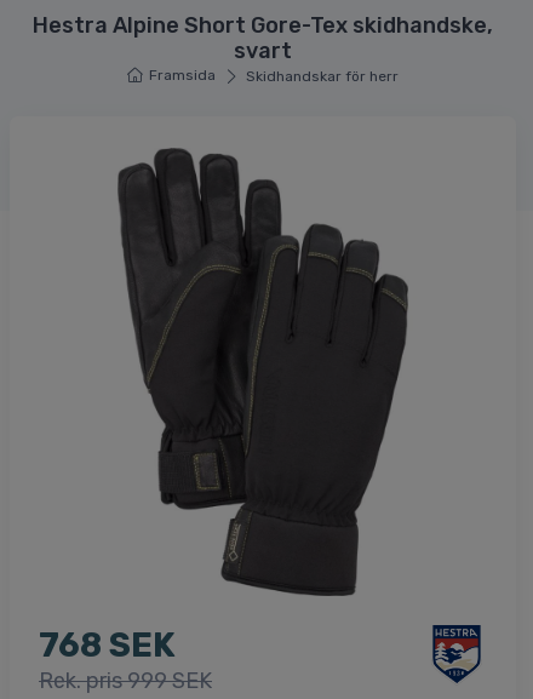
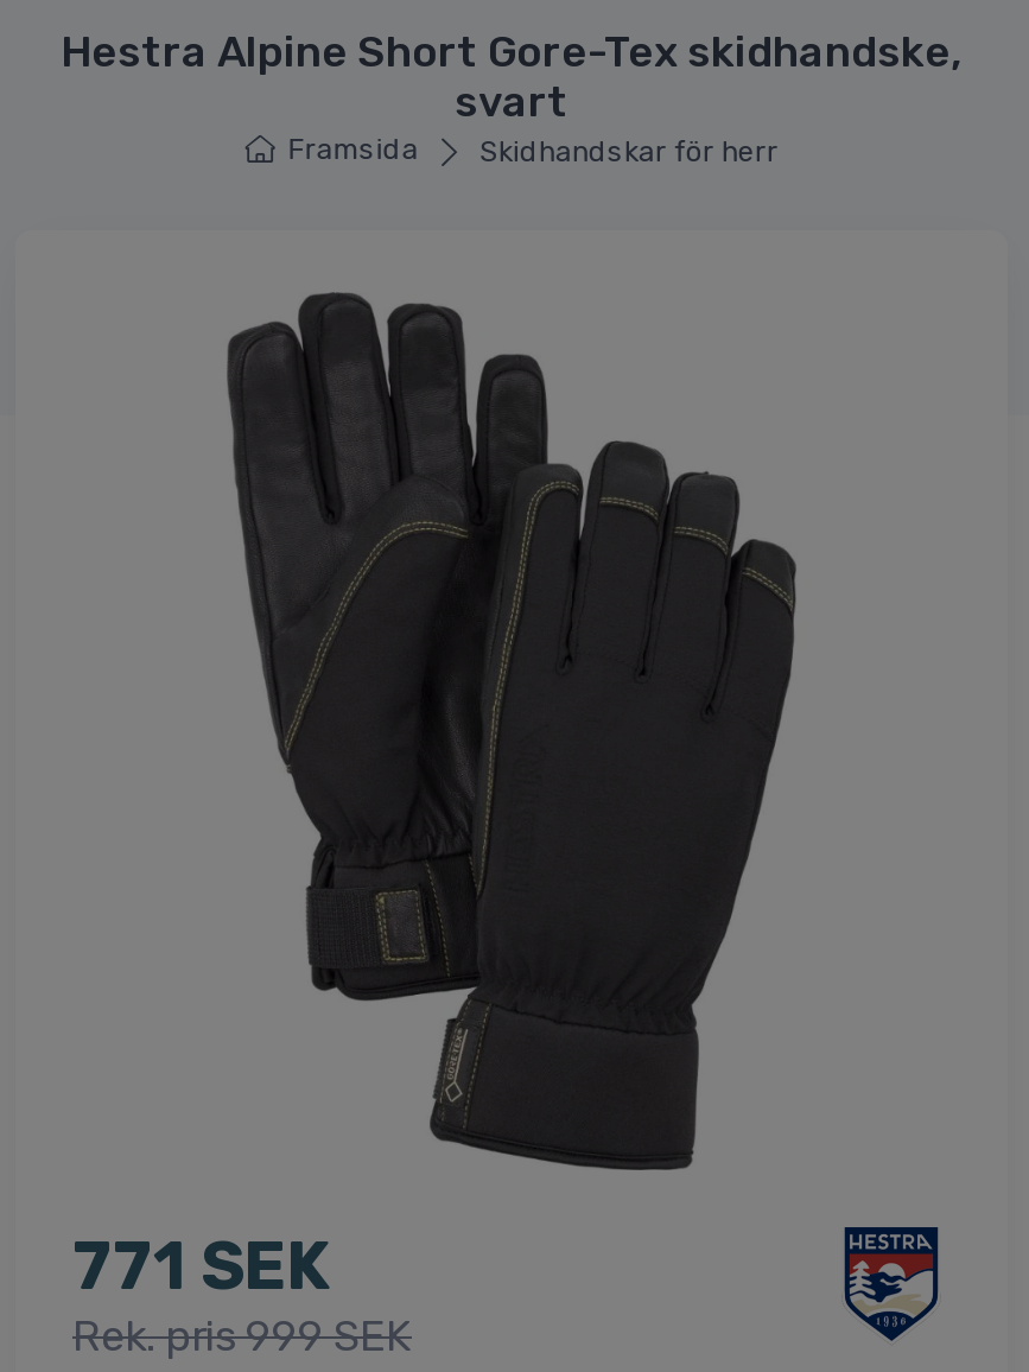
- 768 SEK
+ 771 SEK
